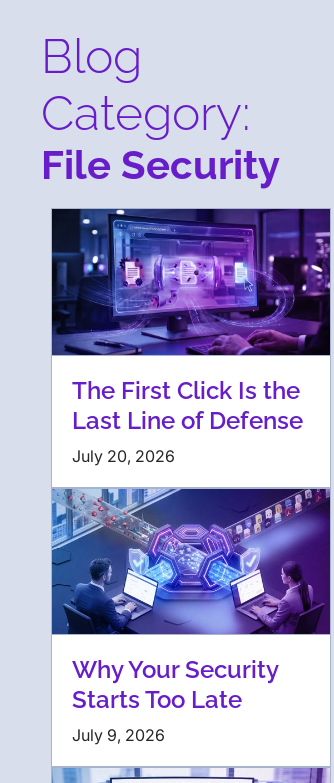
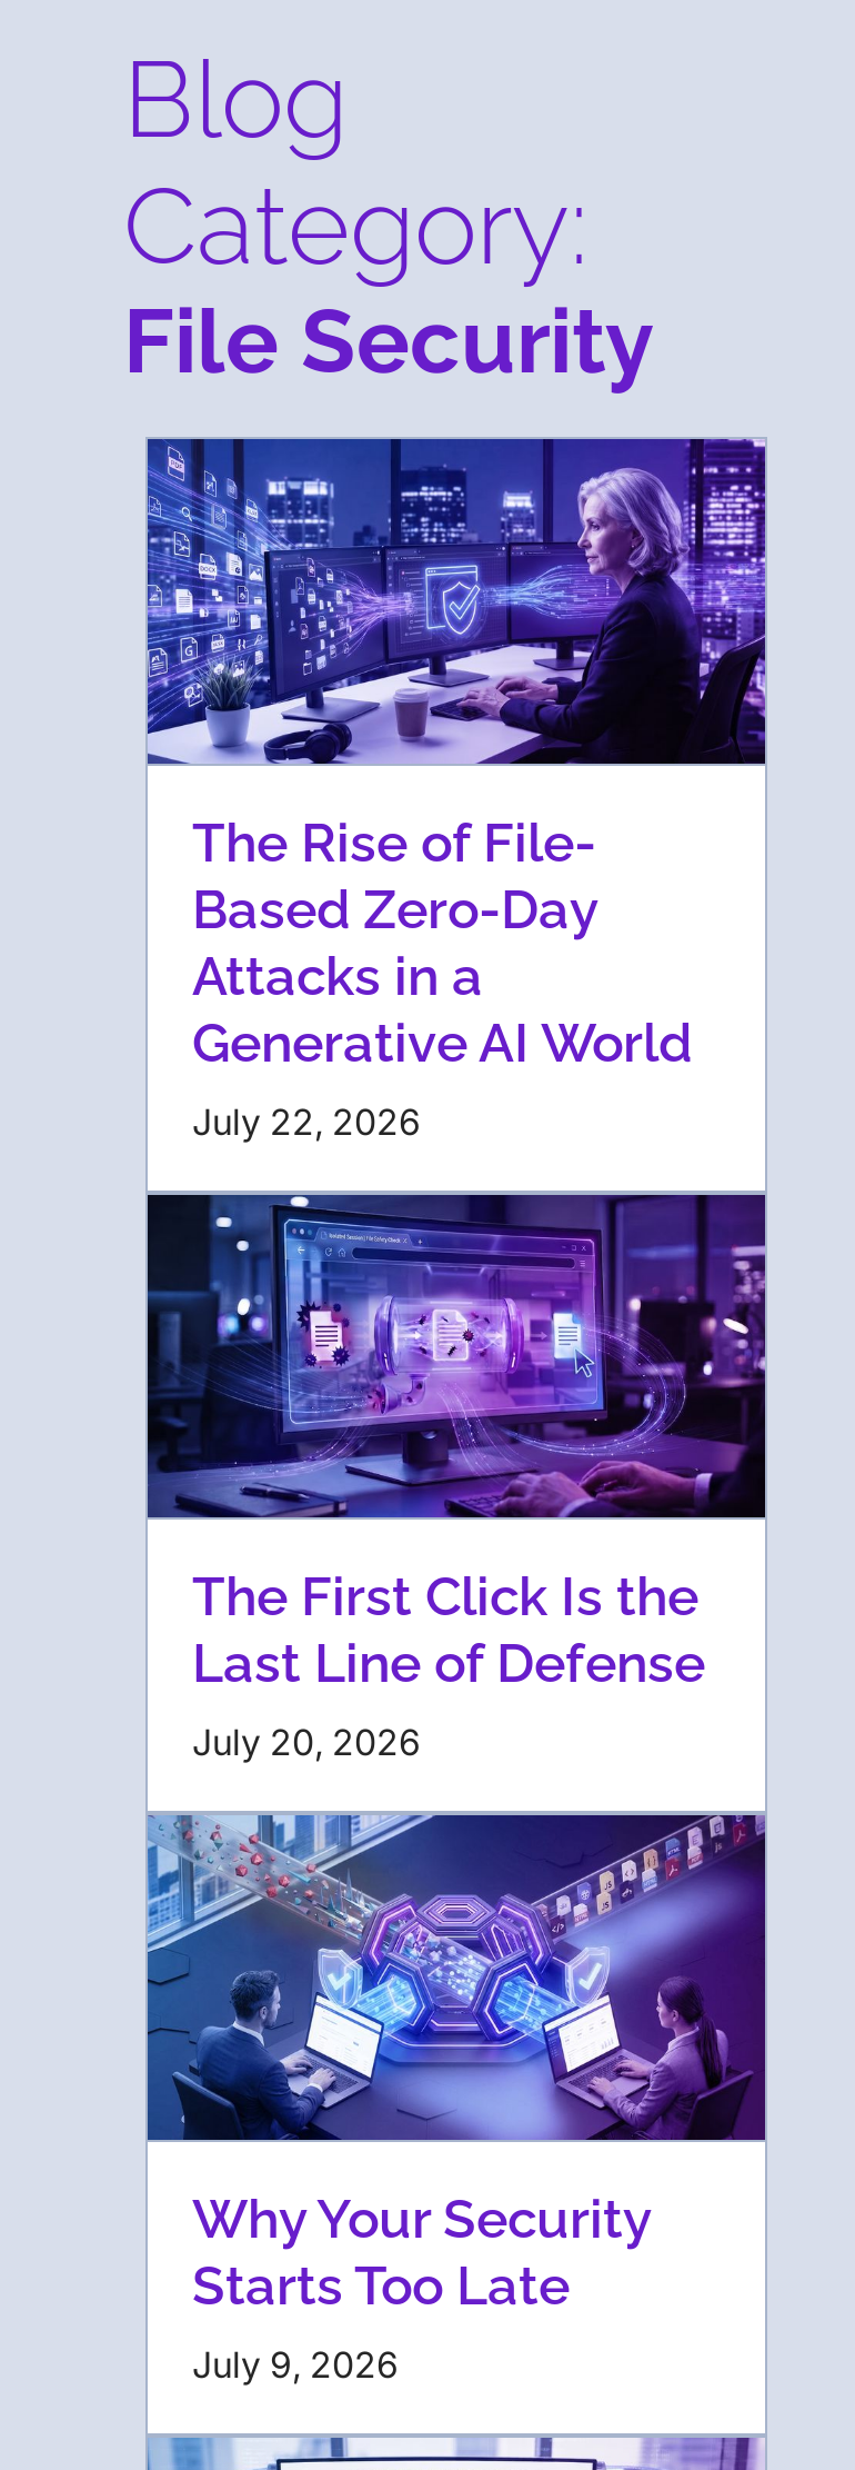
+ [image]
+ The Rise of File-
+ Based Zero-Day
+ Attacks in a
+ Generative AI World
+ July 22, 2026
